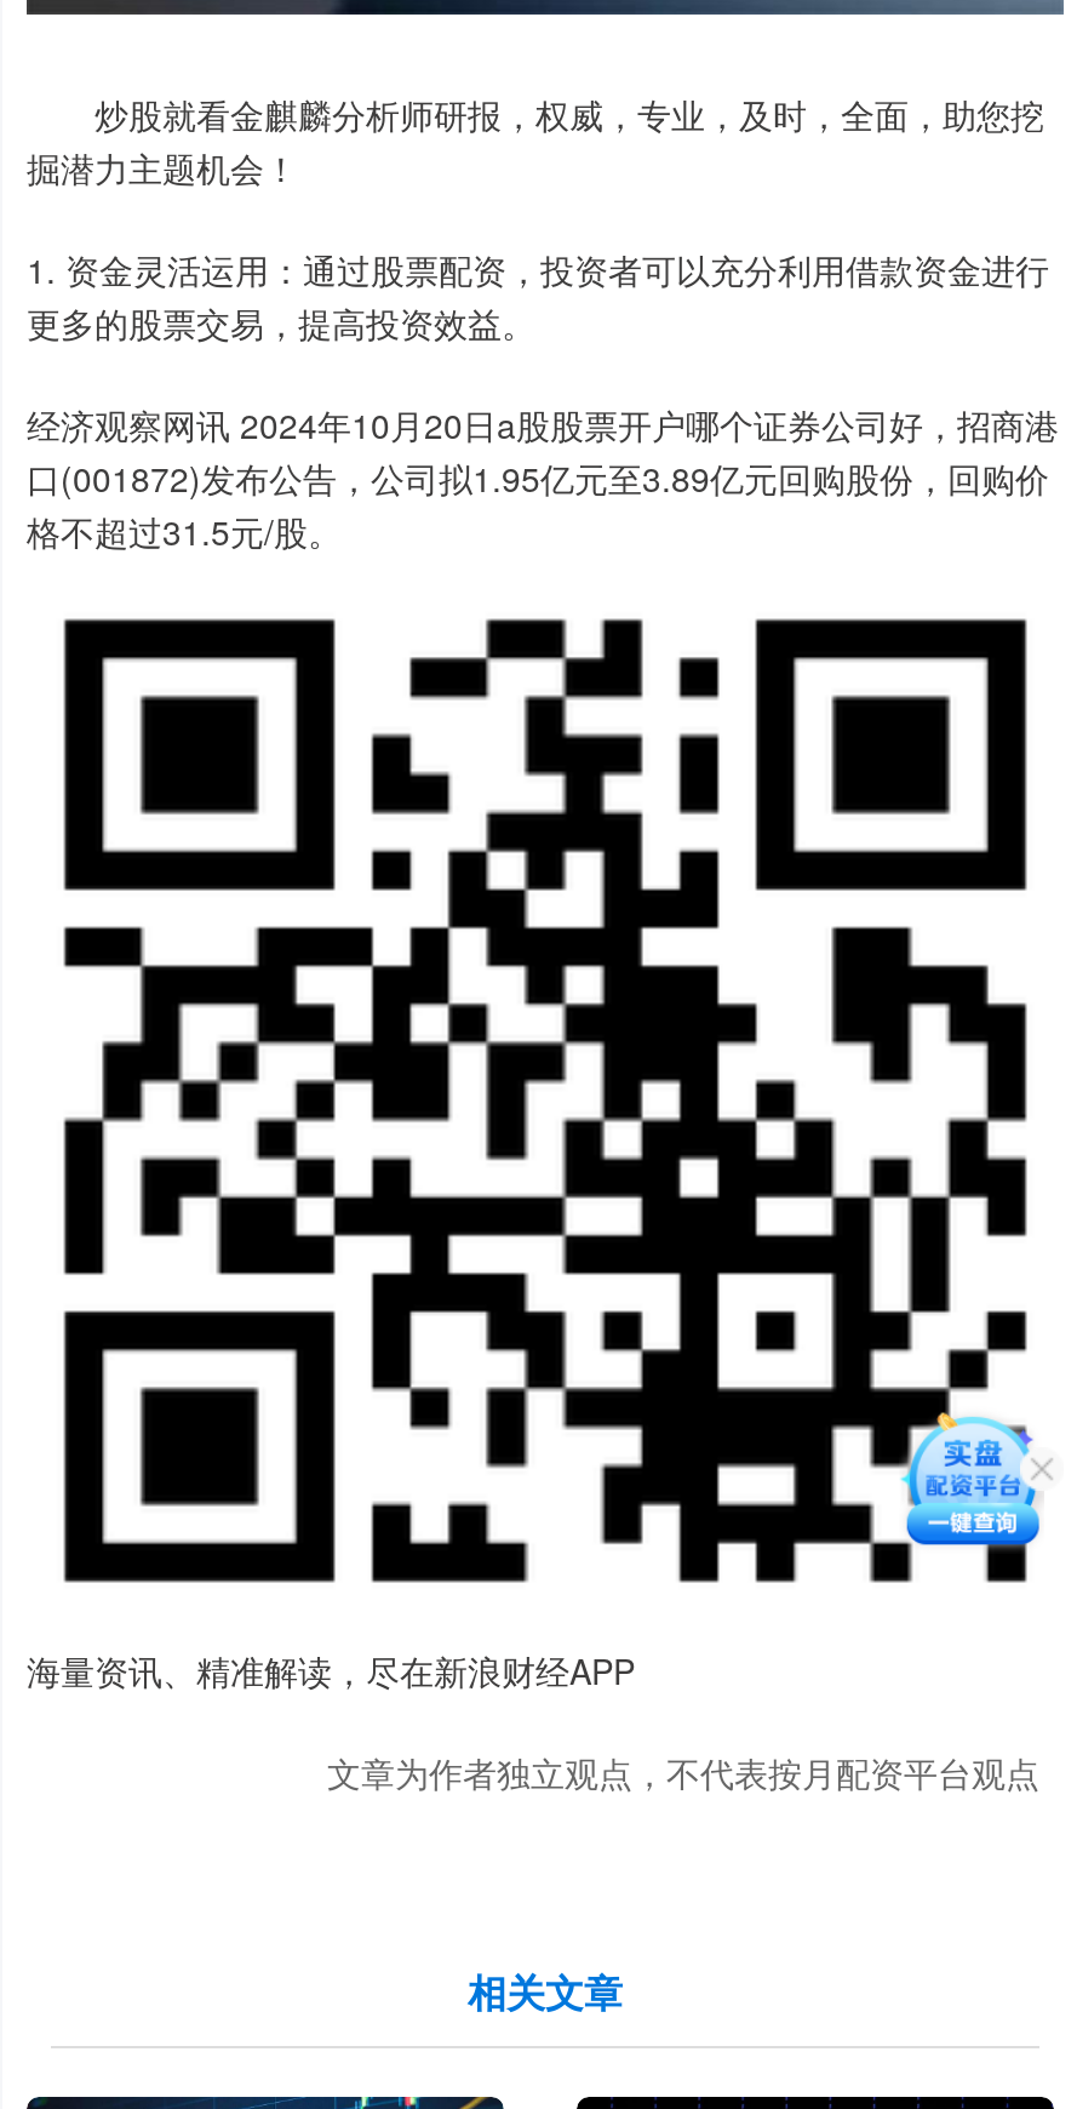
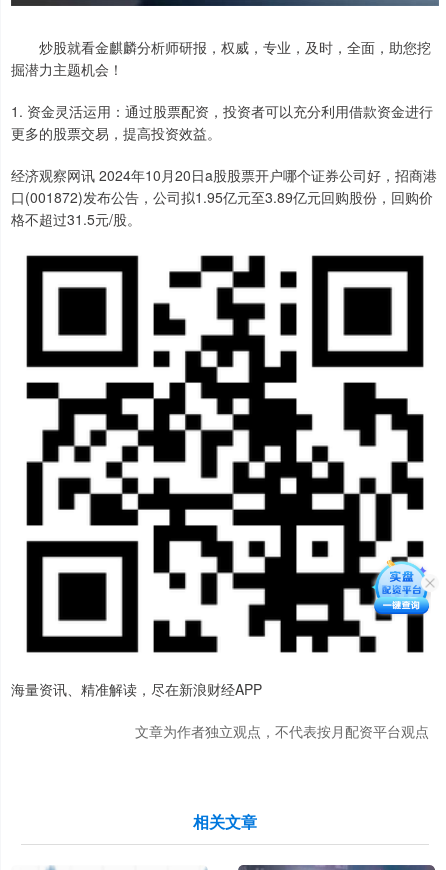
- [image]
+ [image]
